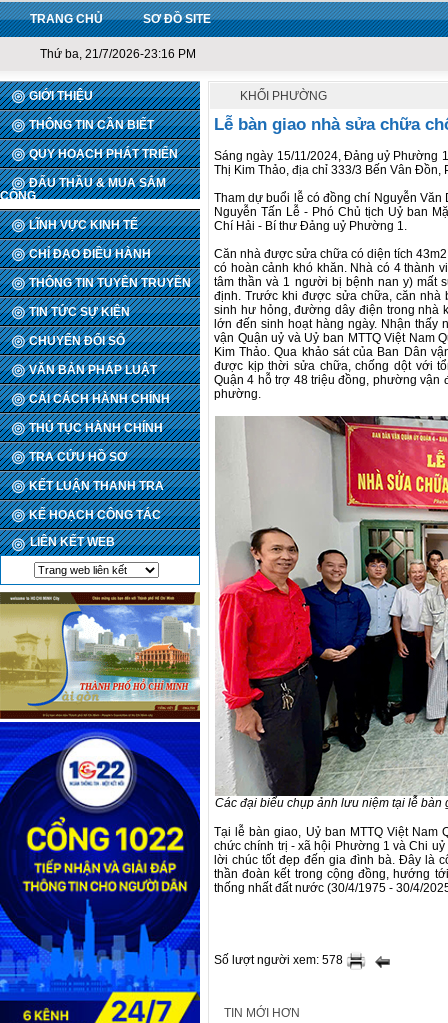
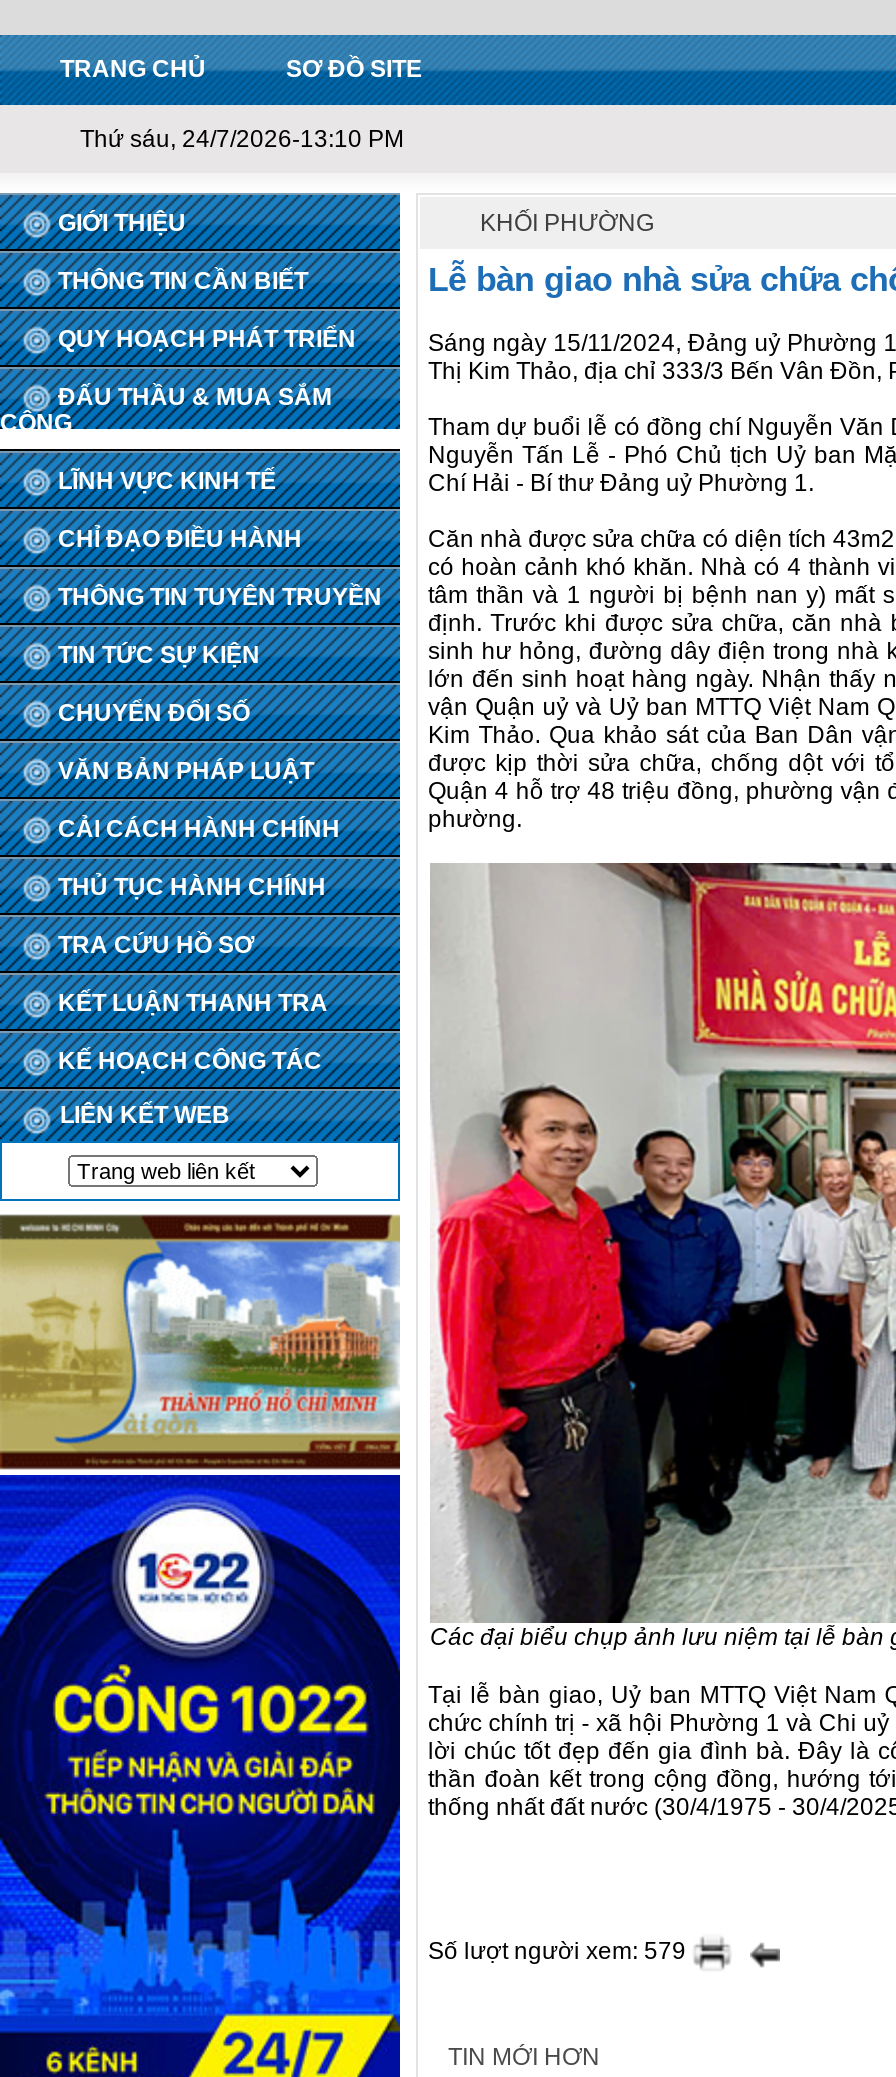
- Thứ ba, 21/7/2026-23:16 PM
+ Thứ sáu, 24/7/2026-13:10 PM

- Số lượt người xem: 578
+ Số lượt người xem: 579
